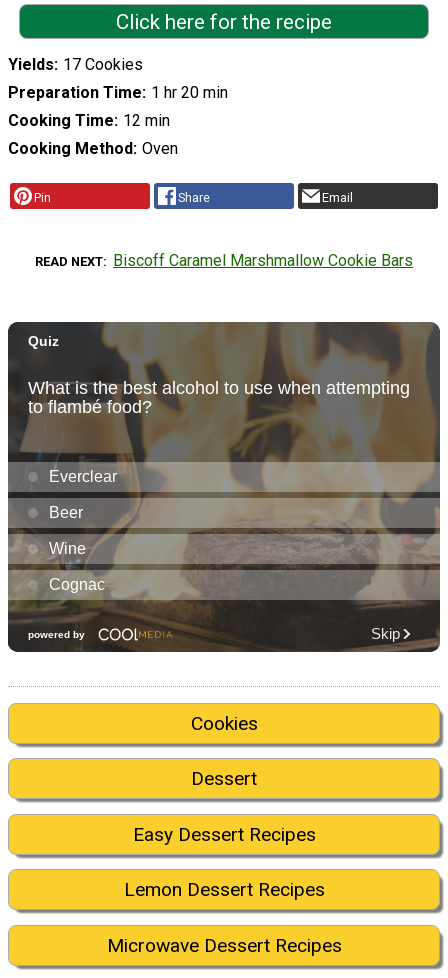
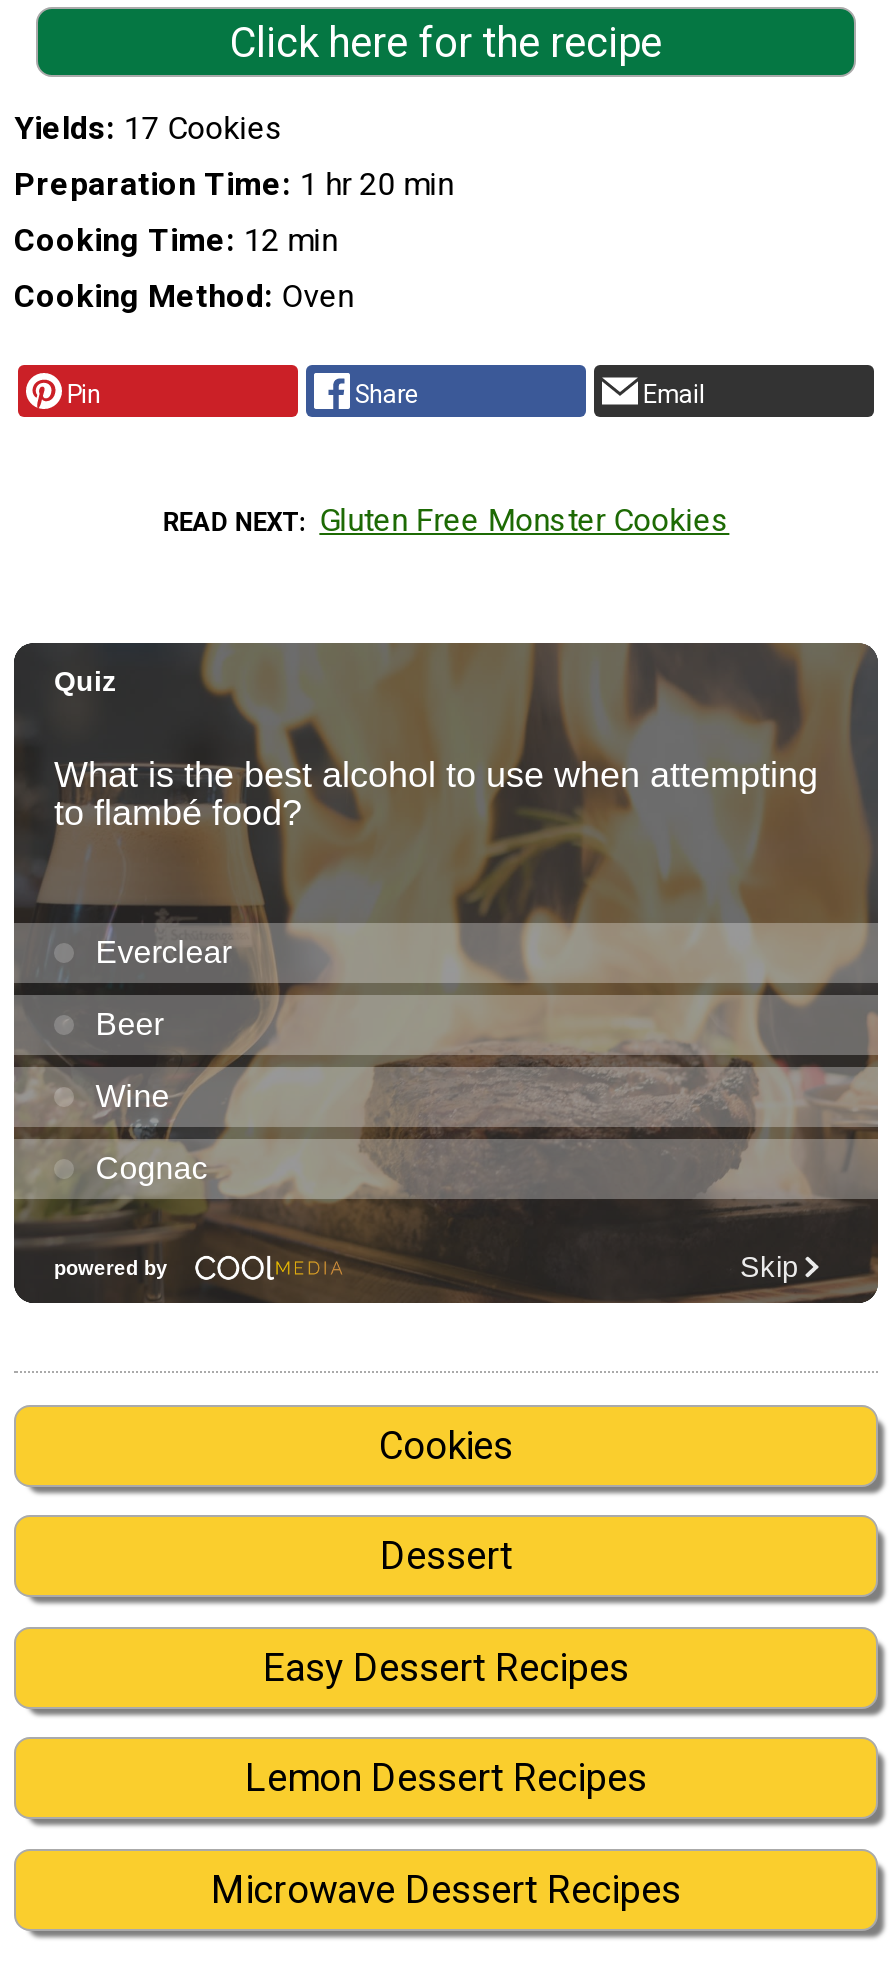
- Biscoff Caramel Marshmallow Cookie Bars
+ Gluten Free Monster Cookies
